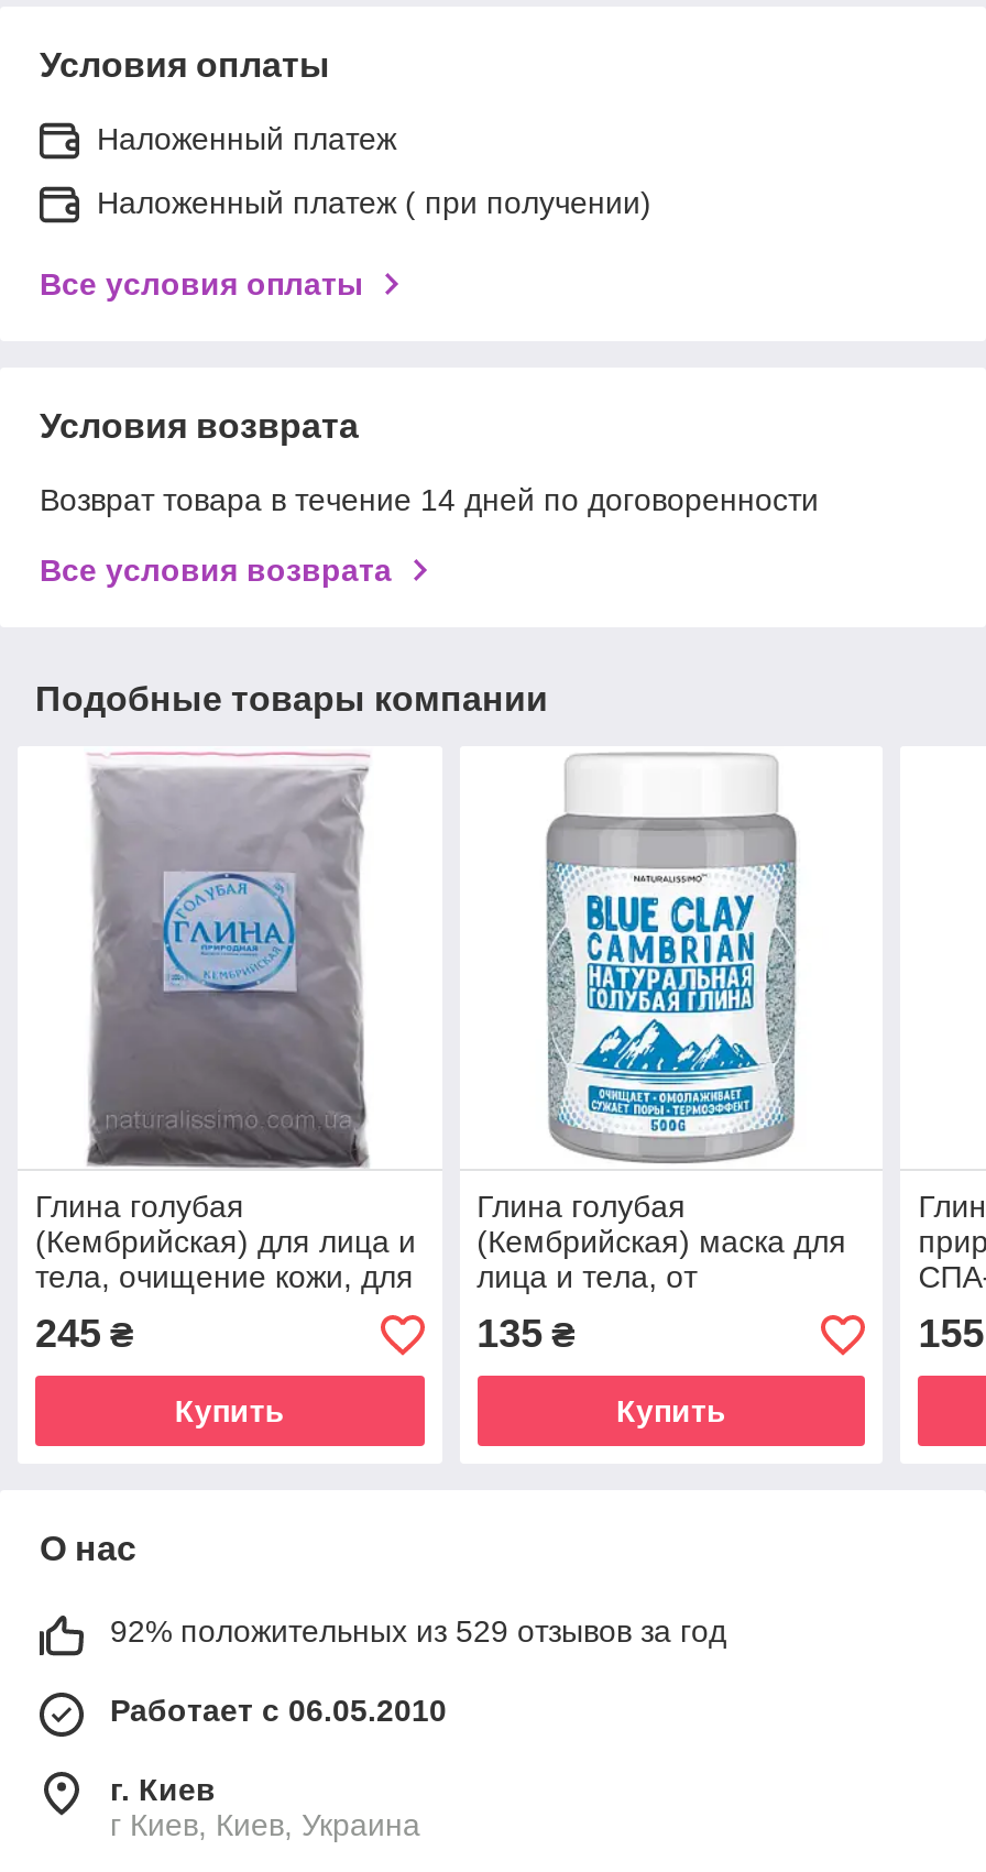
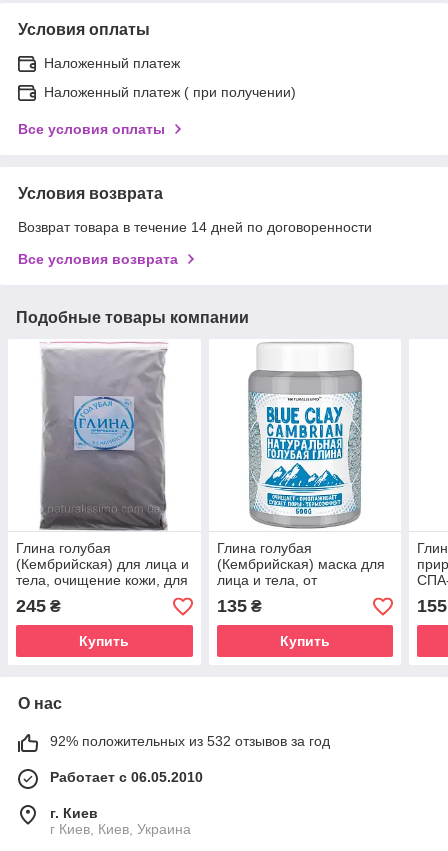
- 92% положительных из 529 отзывов за год
+ 92% положительных из 532 отзывов за год
